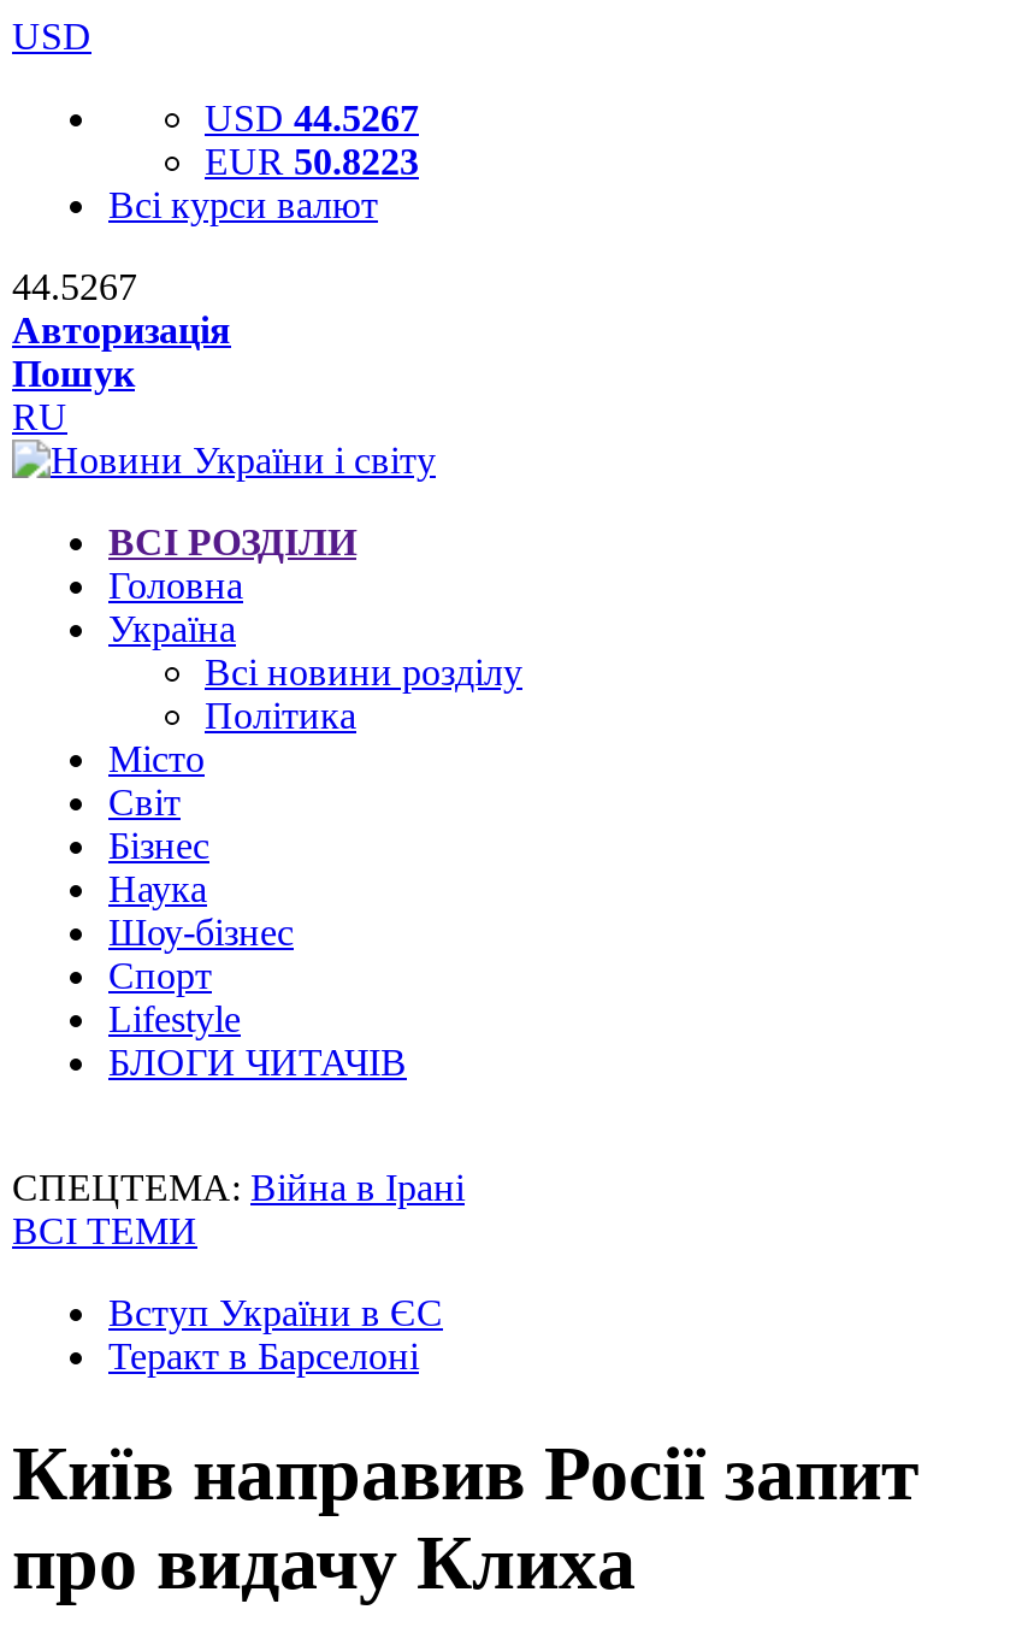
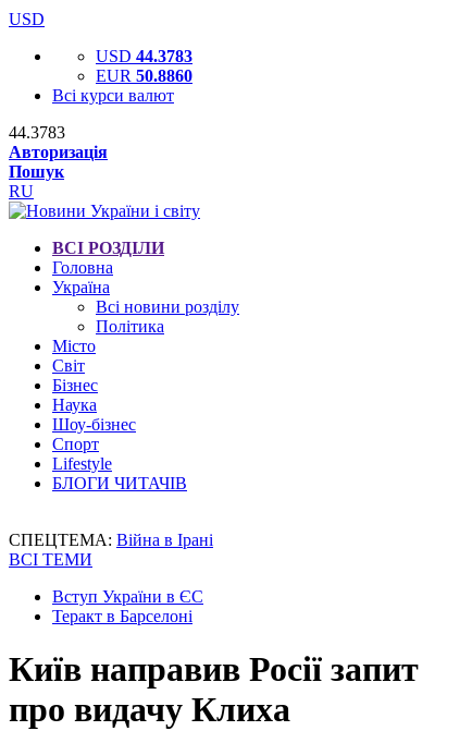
- USD 44.5267
+ USD 44.3783

- EUR 50.8223
+ EUR 50.8860

- 44.5267
+ 44.3783
